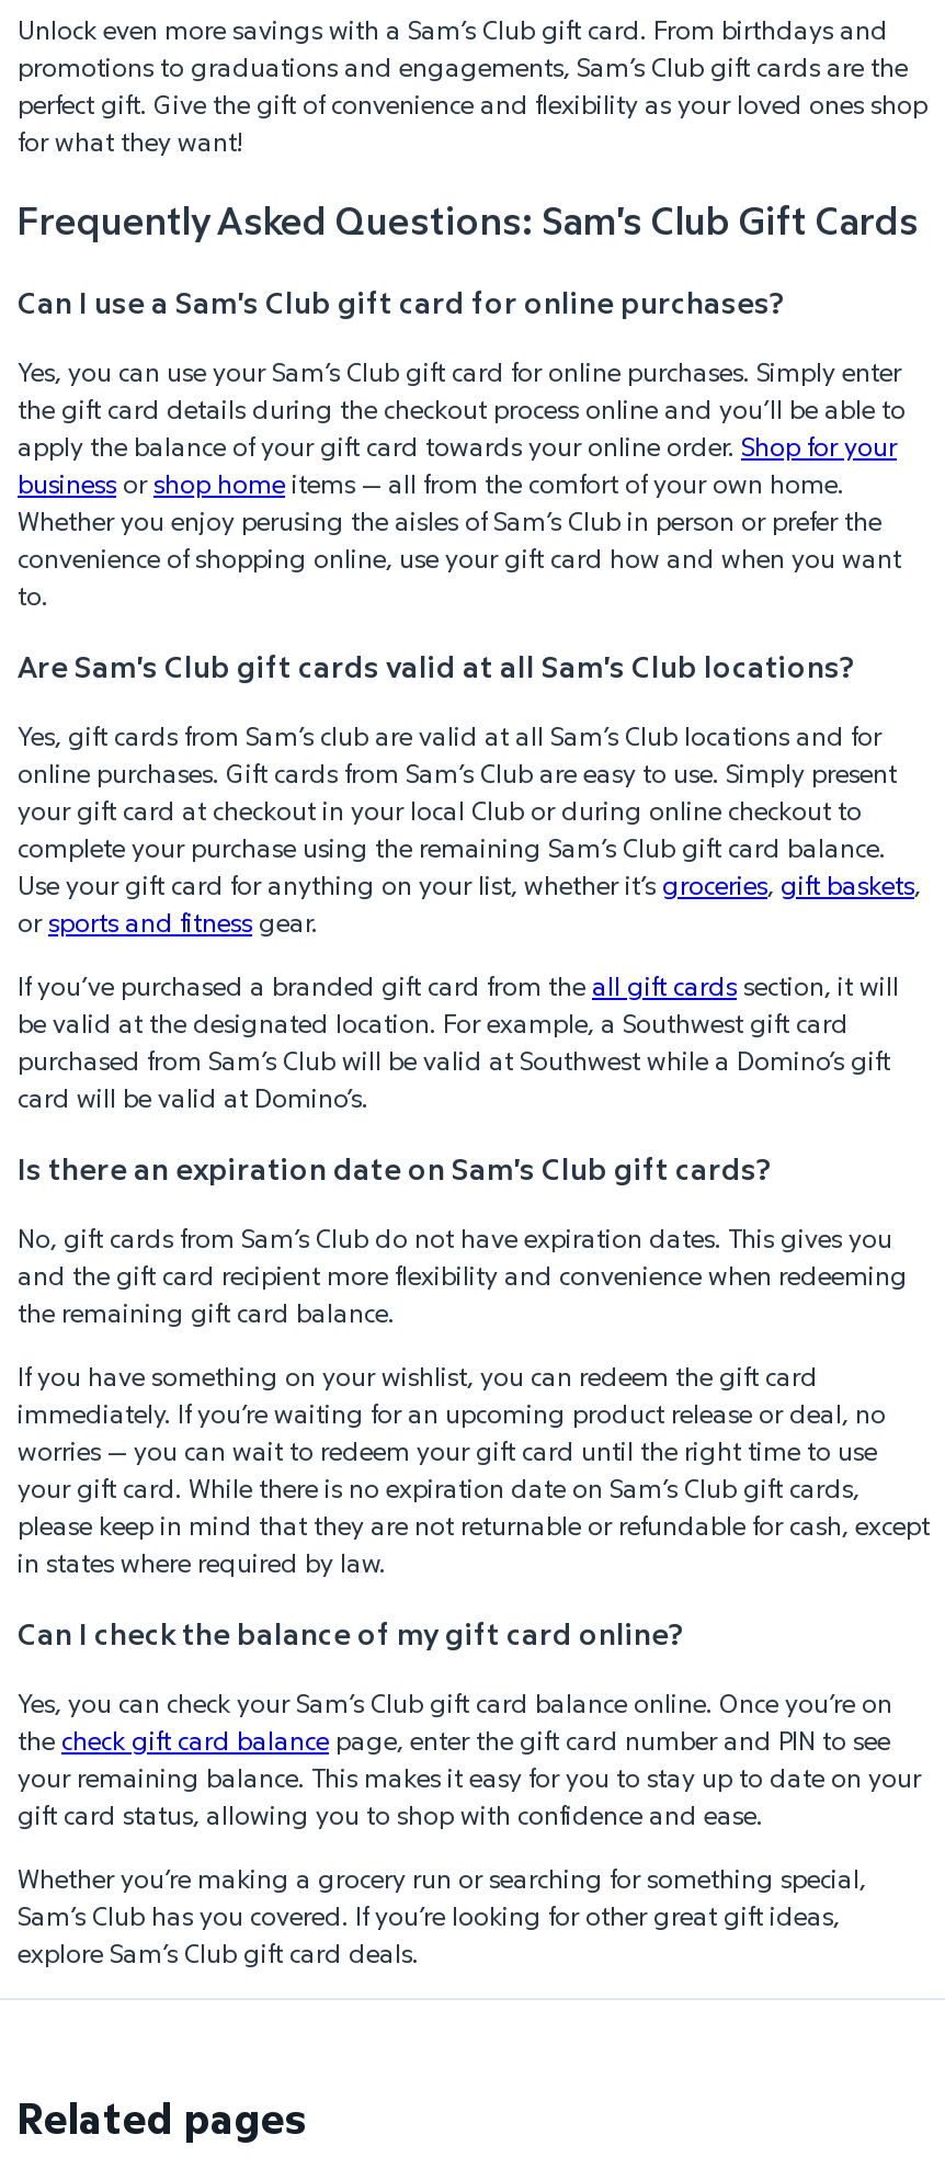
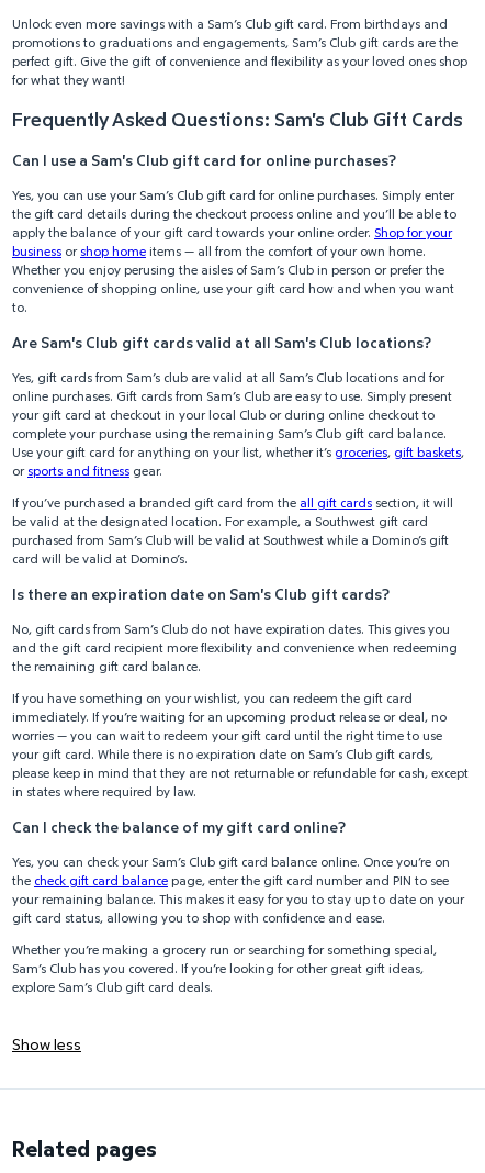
+ Show less
